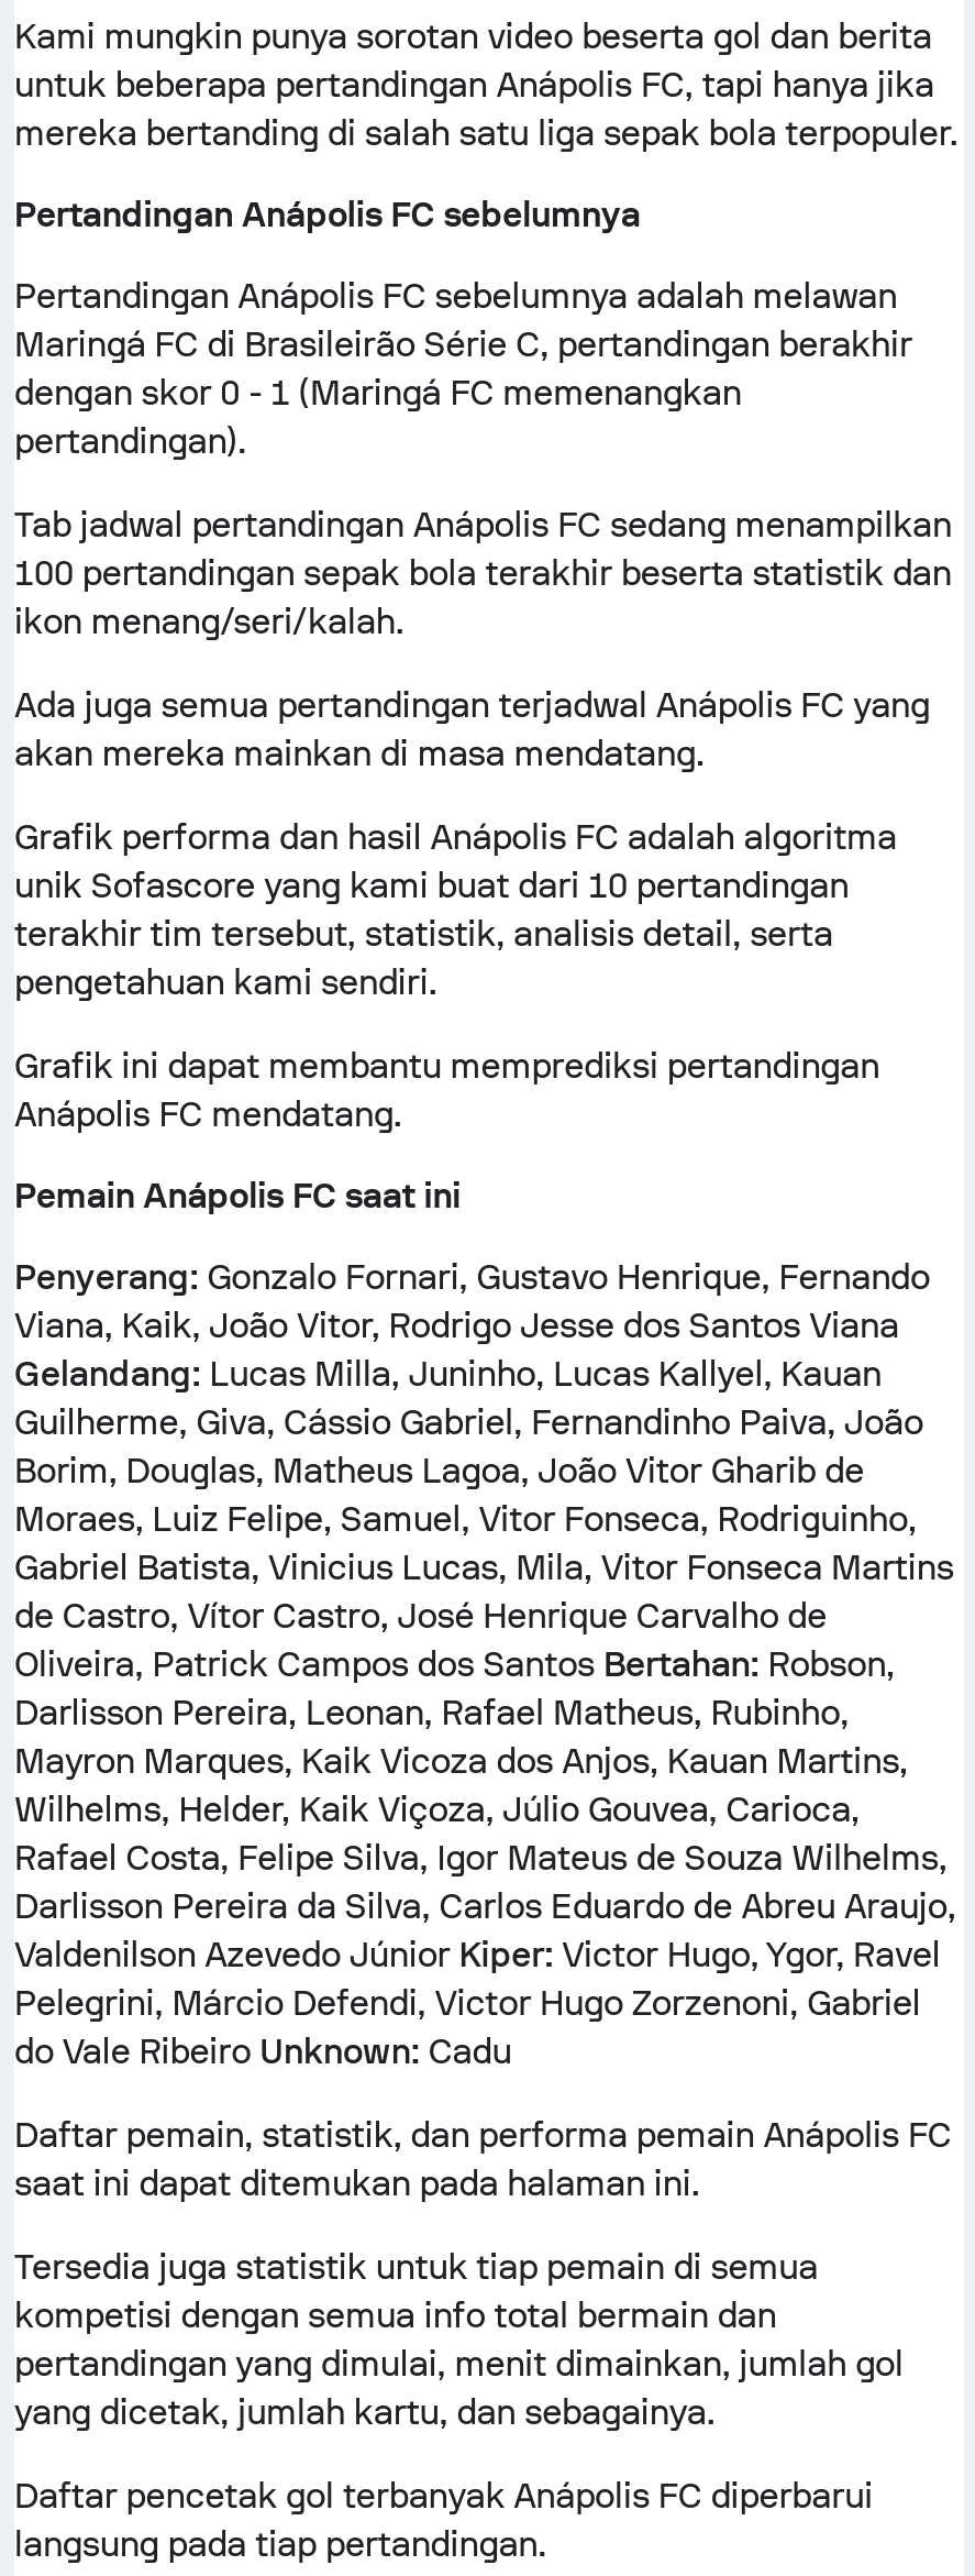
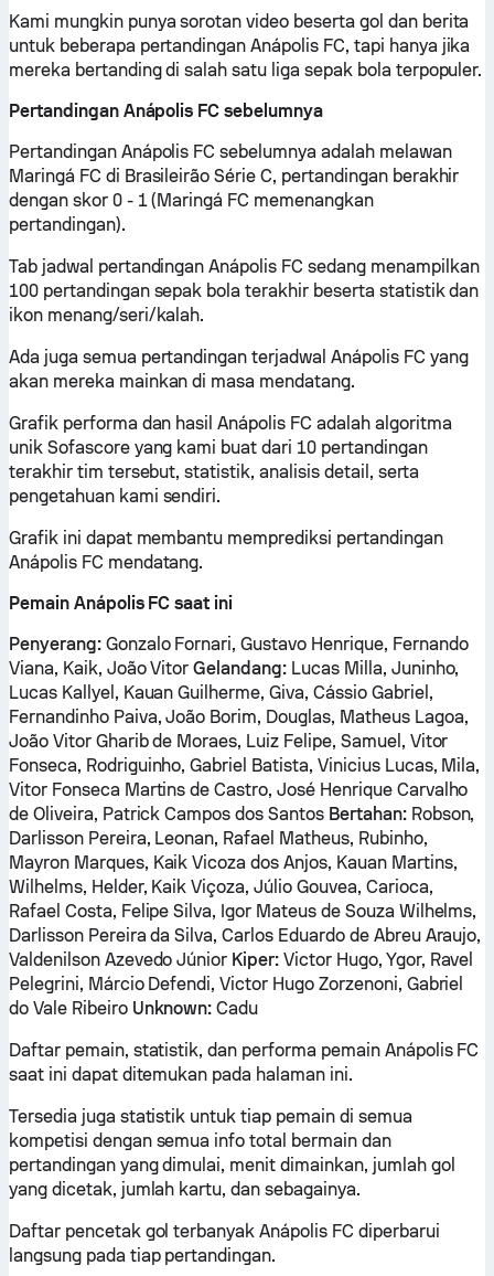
- Viana, Kaik, João Vitor, Rodrigo Jesse dos Santos Viana
- Gelandang: Lucas Milla, Juninho, Lucas Kallyel, Kauan
- Guilherme, Giva, Cássio Gabriel, Fernandinho Paiva, João
- Borim, Douglas, Matheus Lagoa, João Vitor Gharib de
- Moraes, Luiz Felipe, Samuel, Vitor Fonseca, Rodriguinho,
- Gabriel Batista, Vinicius Lucas, Mila, Vitor Fonseca Martins
- de Castro, Vítor Castro, José Henrique Carvalho de
- Oliveira, Patrick Campos dos Santos Bertahan: Robson,
+ Viana, Kaik, João Vitor Gelandang: Lucas Milla, Juninho,
+ Lucas Kallyel, Kauan Guilherme, Giva, Cássio Gabriel,
+ Fernandinho Paiva, João Borim, Douglas, Matheus Lagoa,
+ João Vitor Gharib de Moraes, Luiz Felipe, Samuel, Vitor
+ Fonseca, Rodriguinho, Gabriel Batista, Vinicius Lucas, Mila,
+ Vitor Fonseca Martins de Castro, José Henrique Carvalho
+ de Oliveira, Patrick Campos dos Santos Bertahan: Robson,
